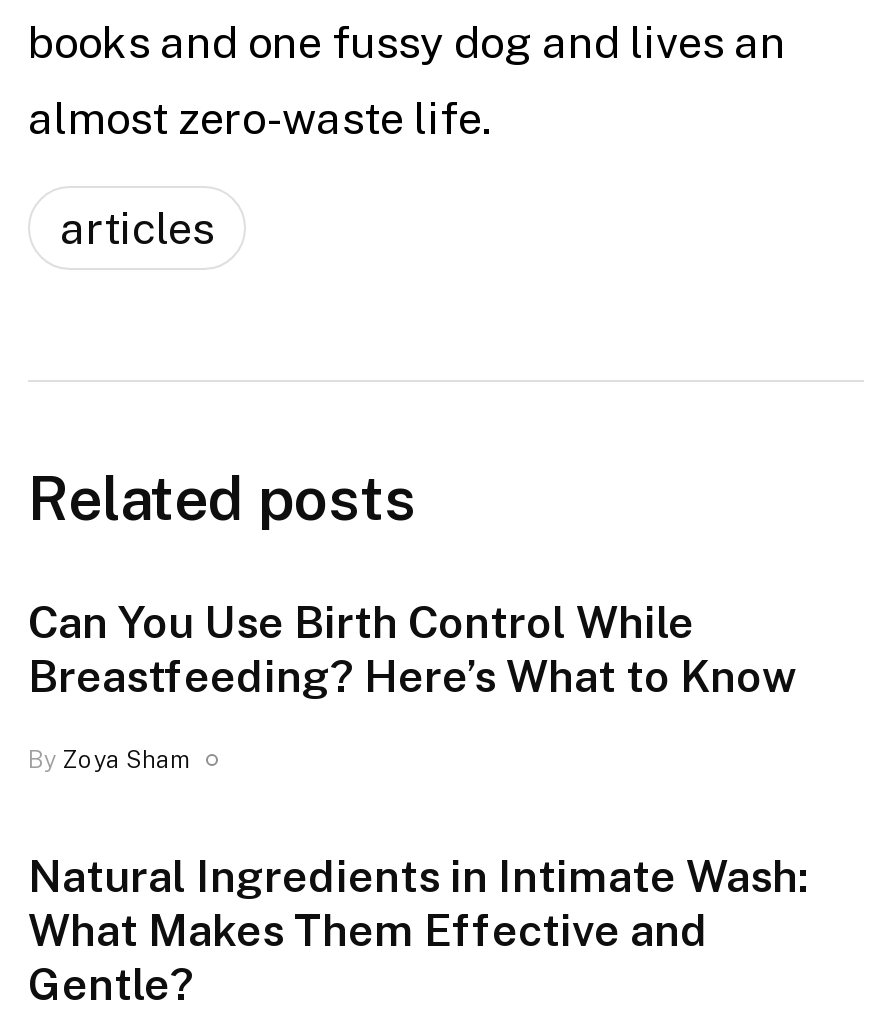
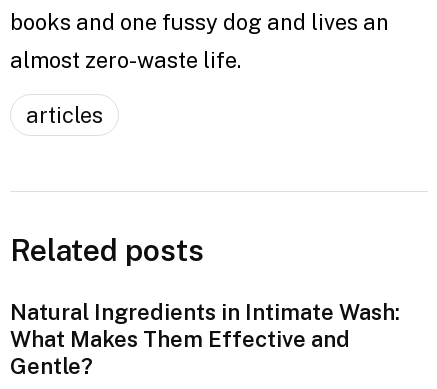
- Can You Use Birth Control While
- Breastfeeding? Here’s What to Know
- By Zoya Sham
